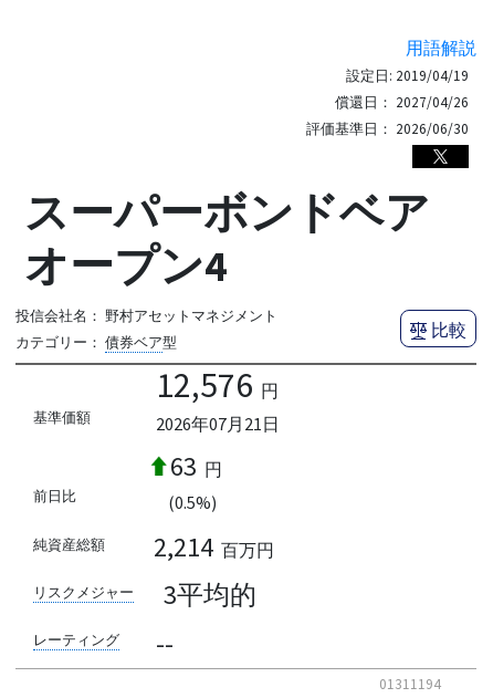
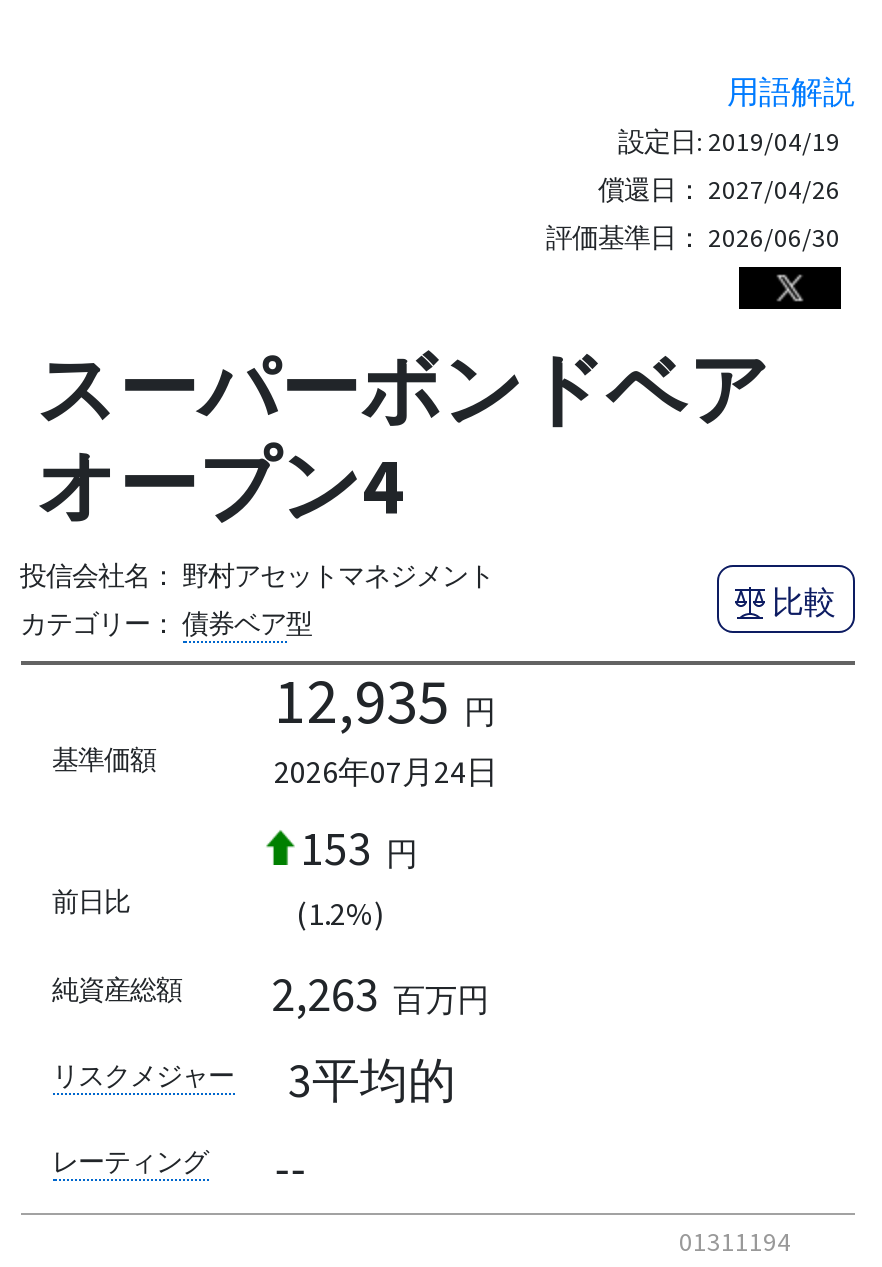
- 12,576 円
+ 12,935 円

- 2026年07月21日
+ 2026年07月24日

- 63 円
+ 153 円

- (0.5%)
+ (1.2%)

- 2,214 百万円
+ 2,263 百万円
